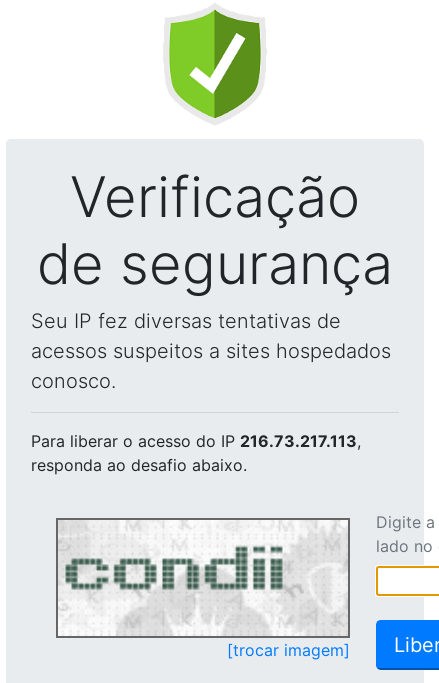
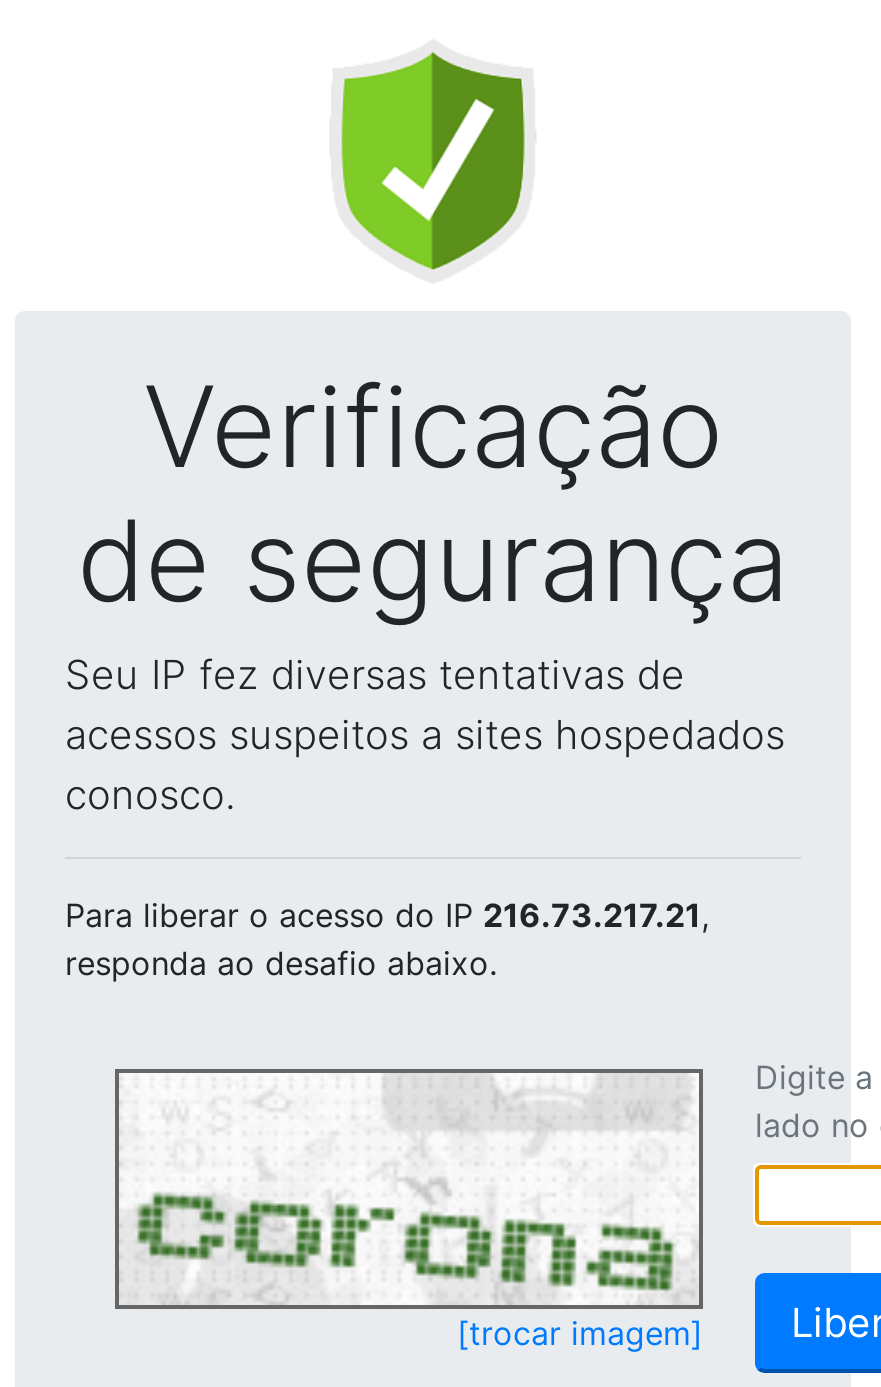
- Para liberar o acesso do IP 216.73.217.113,
+ Para liberar o acesso do IP 216.73.217.21,

- [image]
+ [image]
